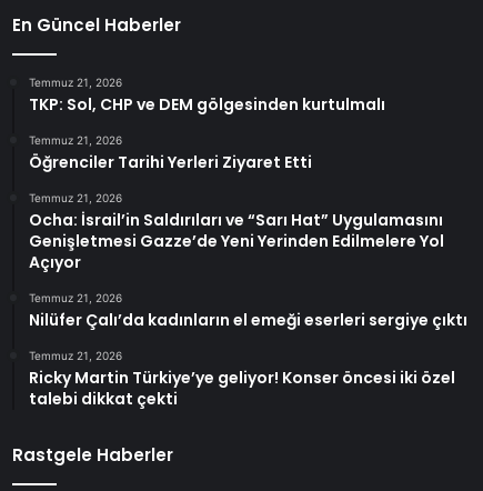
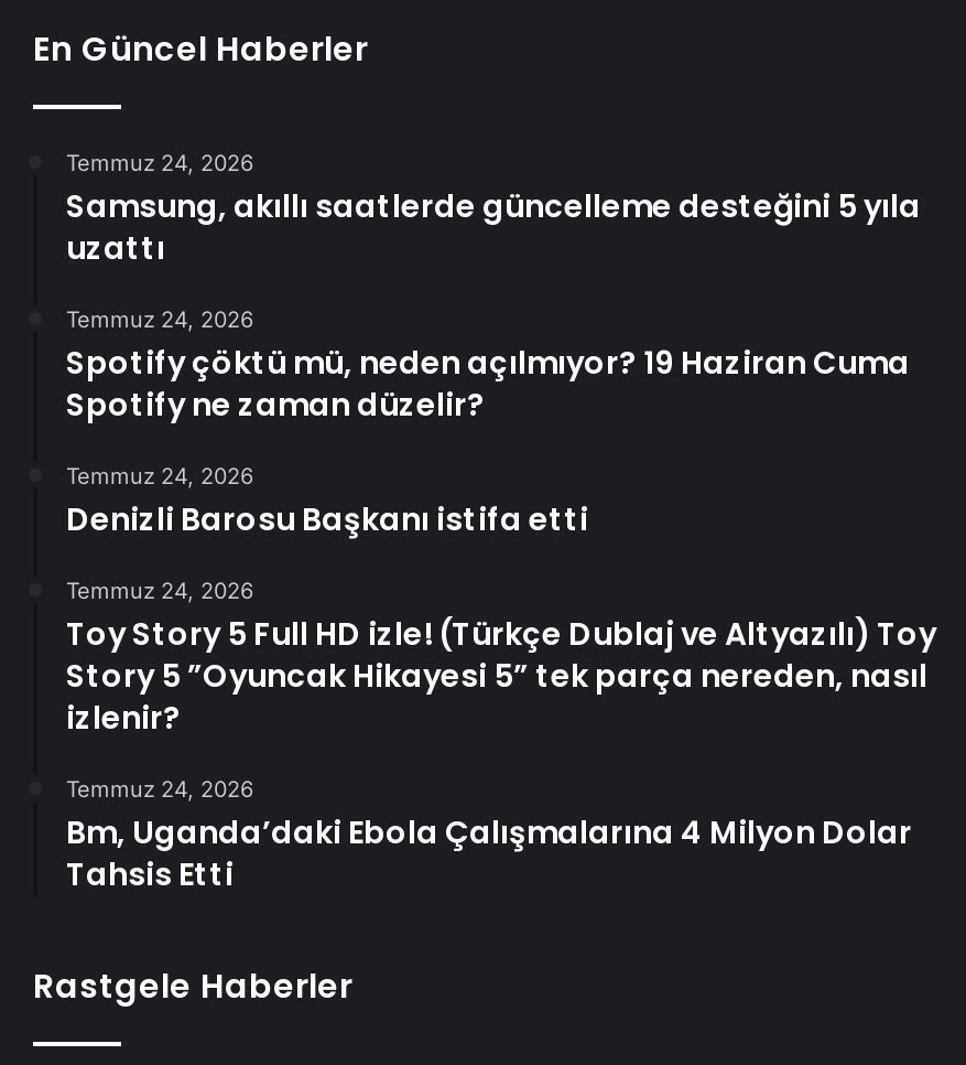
- Temmuz 21, 2026
- TKP: Sol, CHP ve DEM gölgesinden kurtulmalı
+ Temmuz 24, 2026
+ Samsung, akıllı saatlerde güncelleme desteğini 5 yıla
+ uzattı

- Temmuz 21, 2026
- Öğrenciler Tarihi Yerleri Ziyaret Etti
+ Temmuz 24, 2026
+ Spotify çöktü mü, neden açılmıyor? 19 Haziran Cuma
+ Spotify ne zaman düzelir?

- Temmuz 21, 2026
- Ocha: İsrail’in Saldırıları ve “Sarı Hat” Uygulamasını
- Genişletmesi Gazze’de Yeni Yerinden Edilmelere Yol
- Açıyor
+ Temmuz 24, 2026
+ Denizli Barosu Başkanı istifa etti

- Temmuz 21, 2026
- Nilüfer Çalı’da kadınların el emeği eserleri sergiye çıktı
+ Temmuz 24, 2026
+ Toy Story 5 Full HD izle! (Türkçe Dublaj ve Altyazılı) Toy
+ Story 5 ”Oyuncak Hikayesi 5” tek parça nereden, nasıl
+ izlenir?

- Temmuz 21, 2026
- Ricky Martin Türkiye’ye geliyor! Konser öncesi iki özel
- talebi dikkat çekti
+ Temmuz 24, 2026
+ Bm, Uganda’daki Ebola Çalışmalarına 4 Milyon Dolar
+ Tahsis Etti
